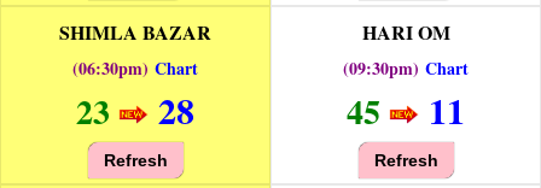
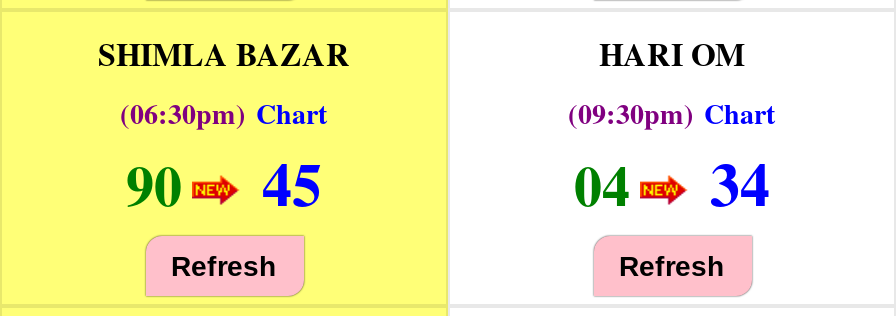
- 23
+ 90

- 28
+ 45

- 45
+ 04

- 11
+ 34
